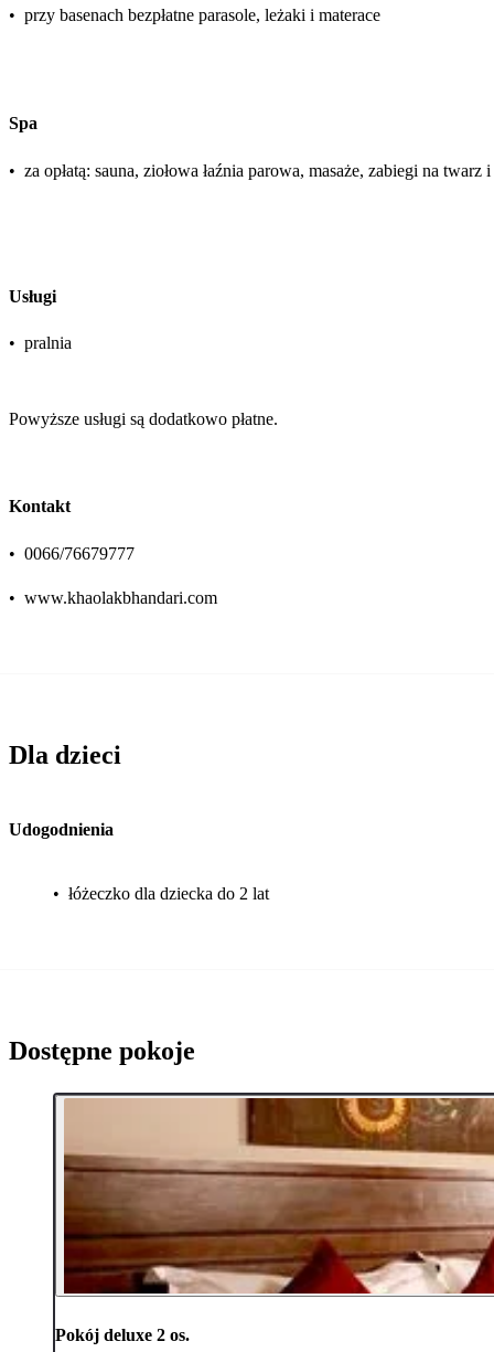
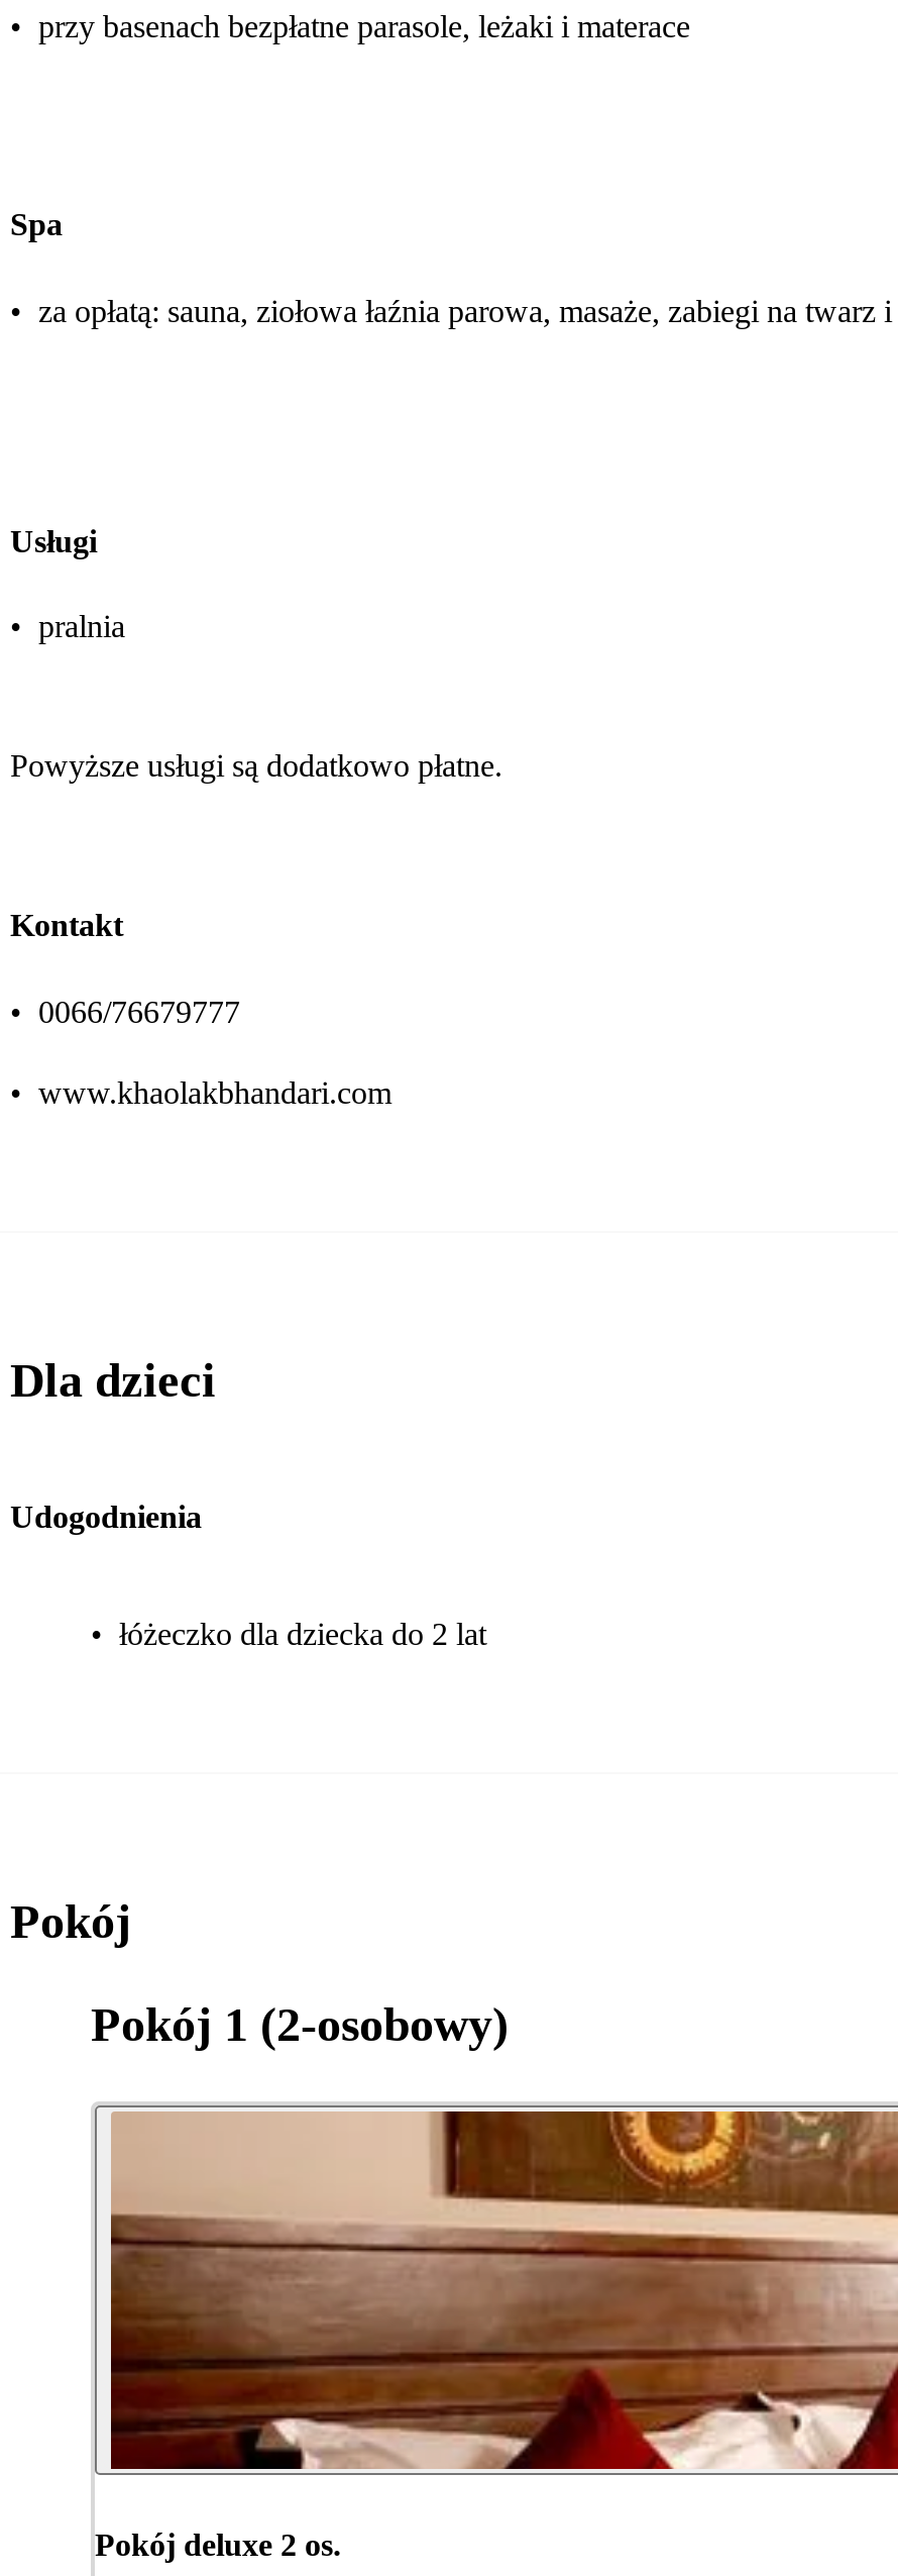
- Dostępne pokoje
+ Pokój
+ Pokój 1 (2-osobowy)
